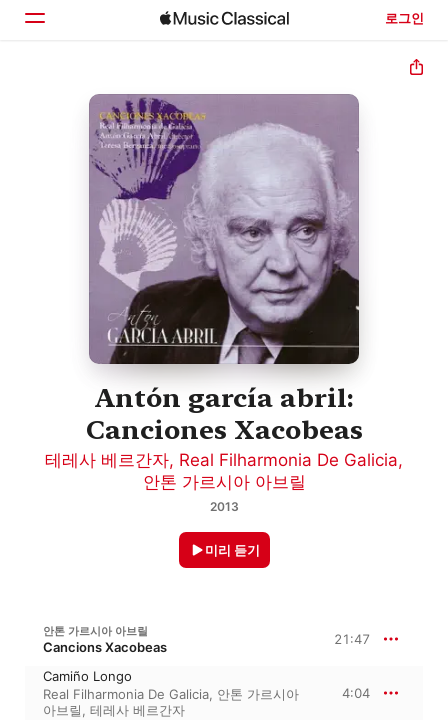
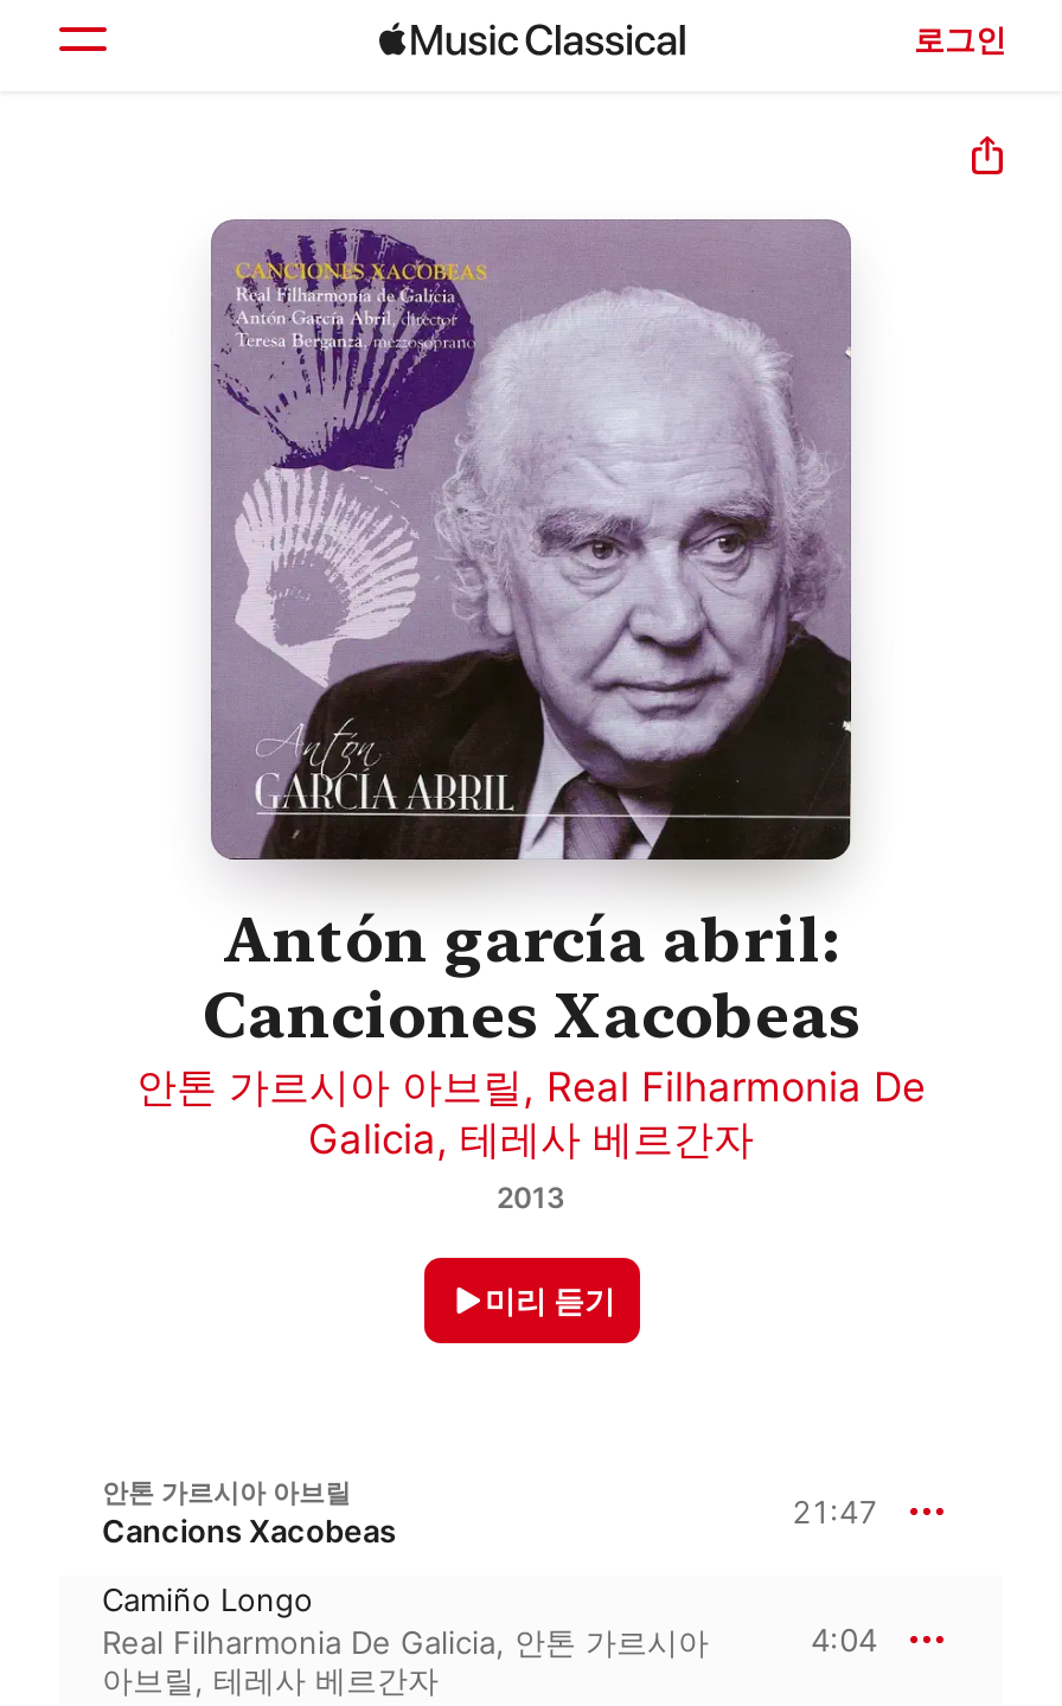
- 테레사 베르간자, Real Filharmonia De Galicia,
- 안톤 가르시아 아브릴
+ 안톤 가르시아 아브릴, Real Filharmonia De
+ Galicia, 테레사 베르간자
